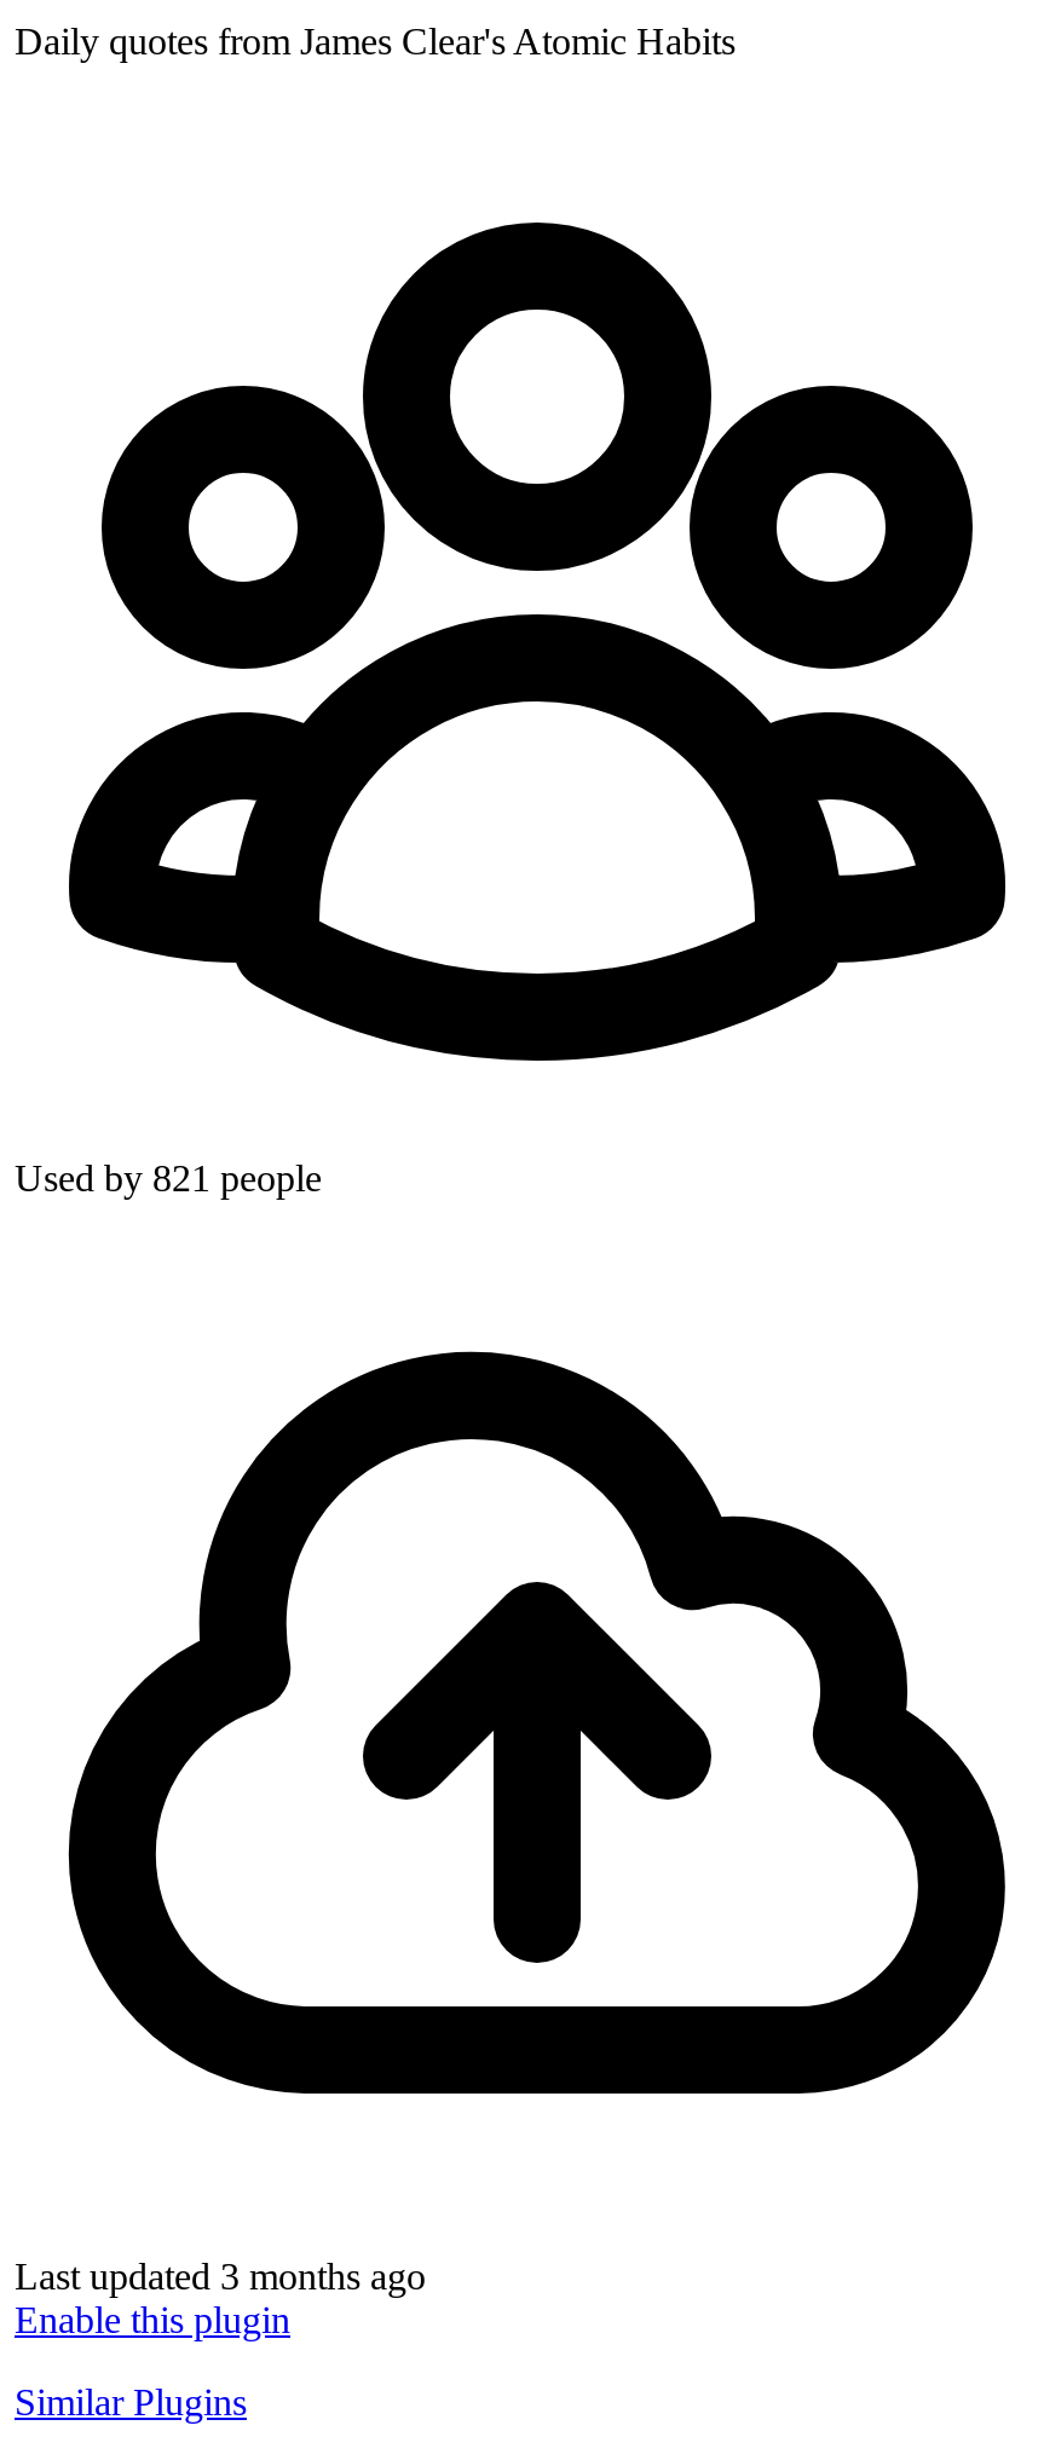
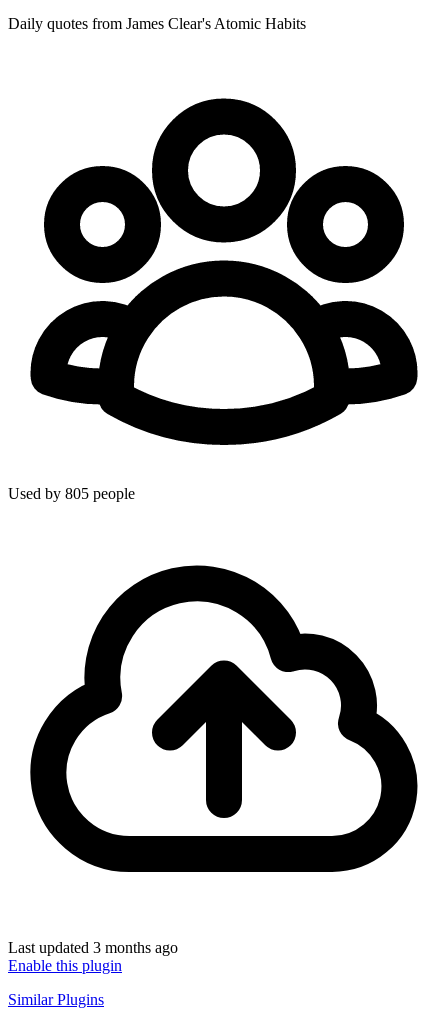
- Used by 821 people
+ Used by 805 people
